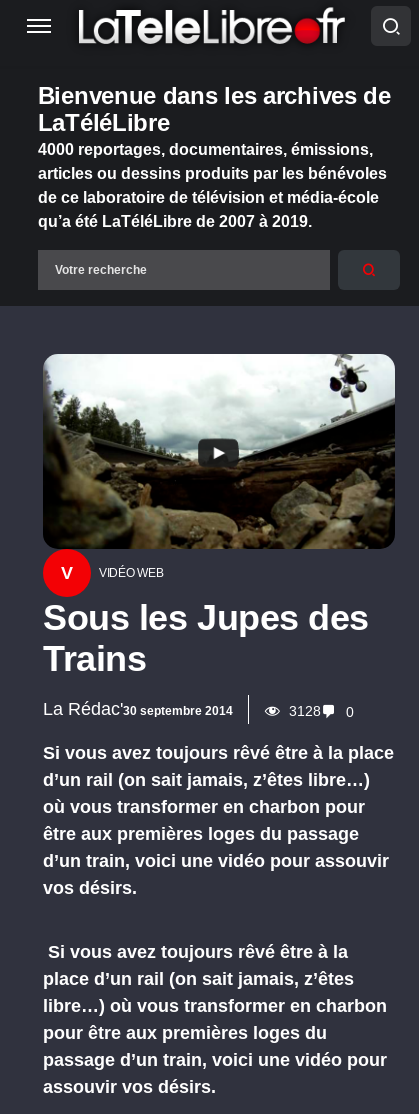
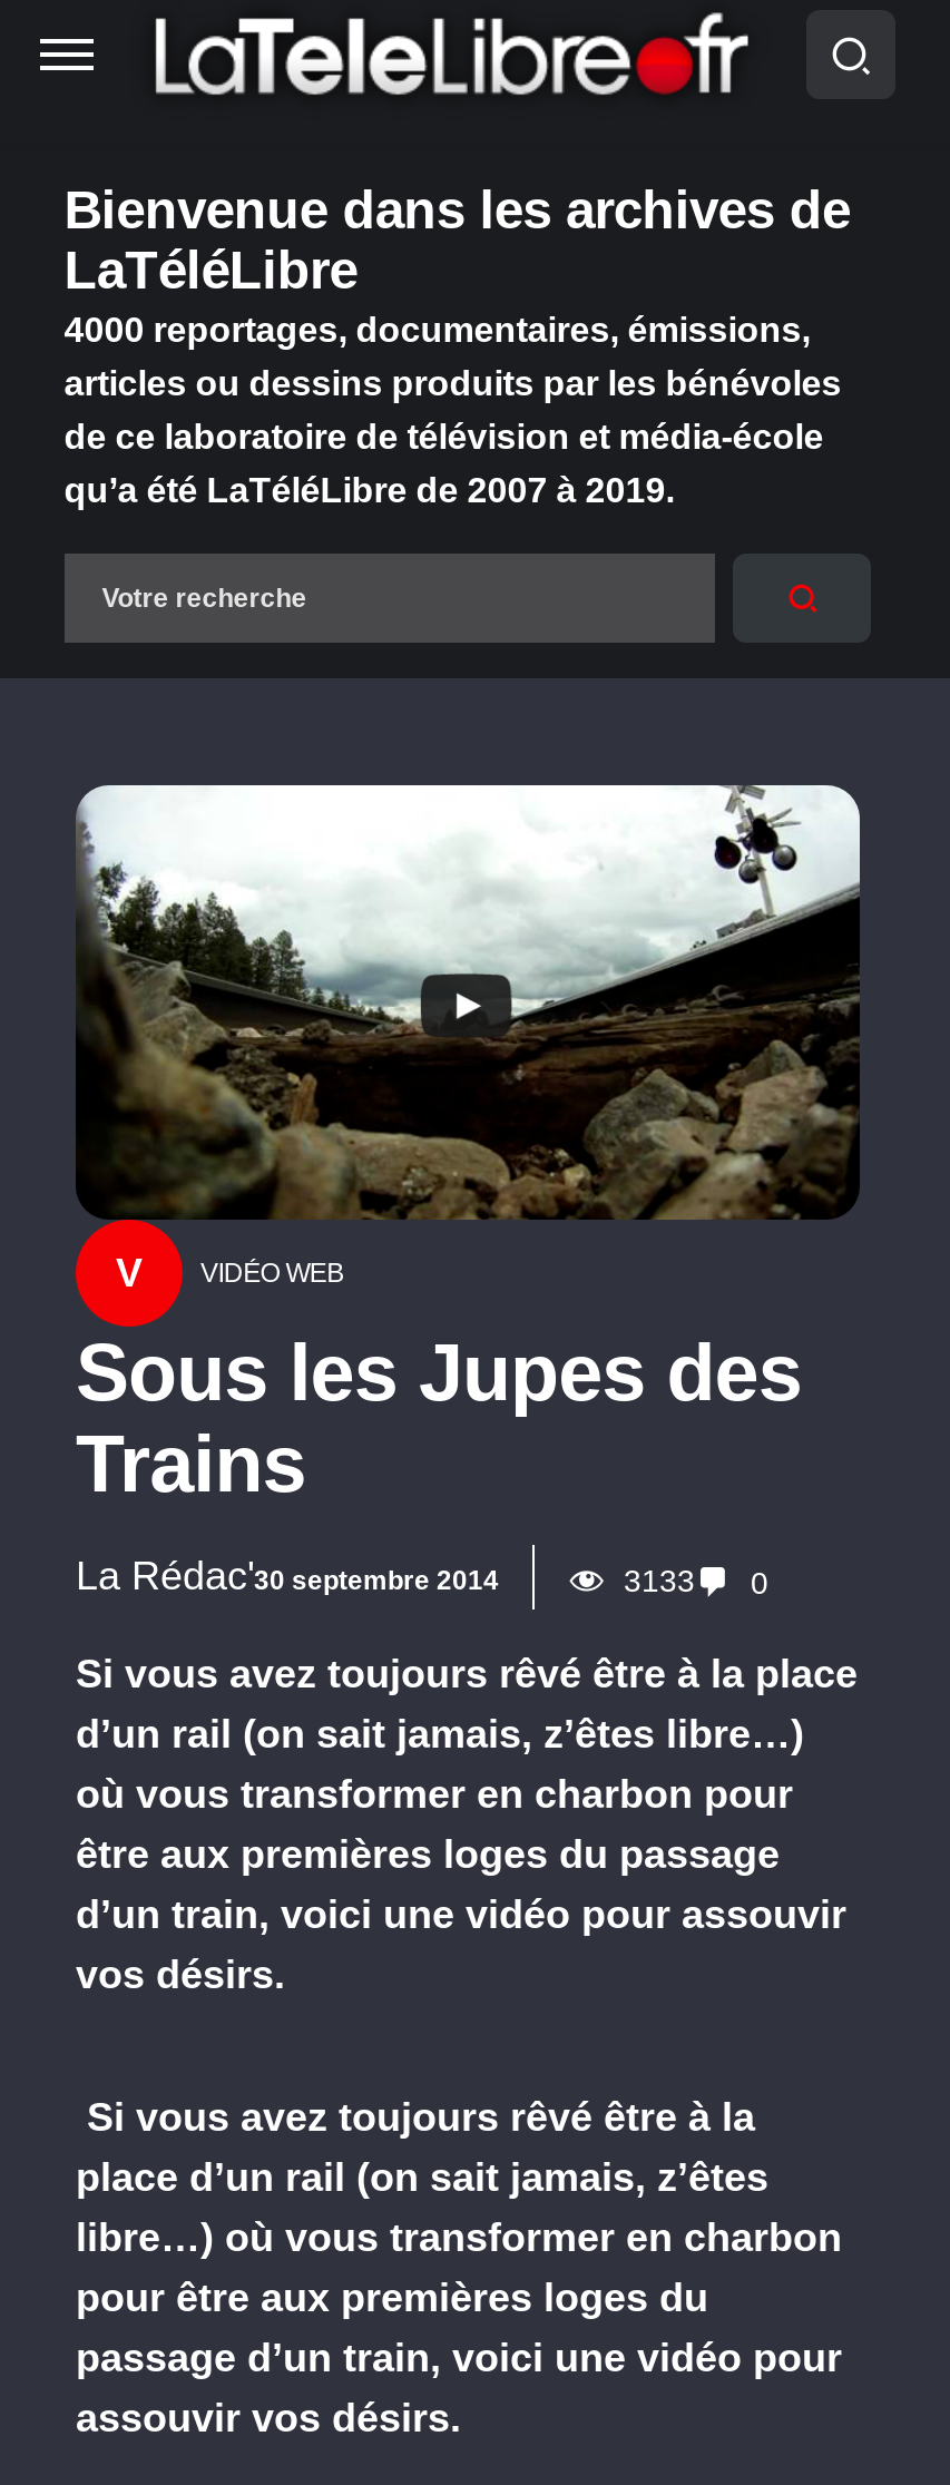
- 3128 0
+ 3133 0
